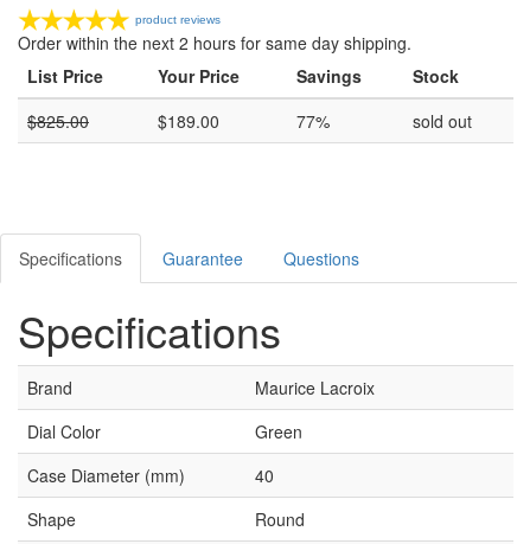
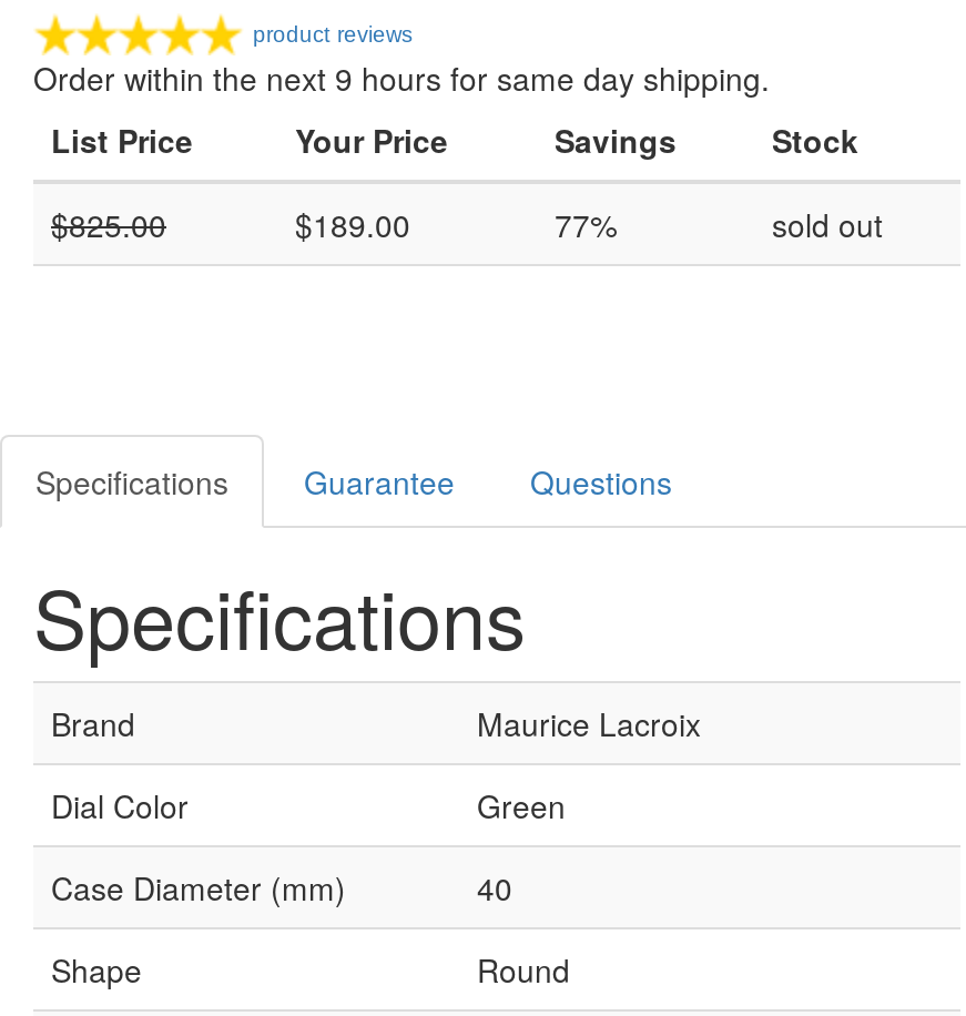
- Order within the next 2 hours for same day shipping.
+ Order within the next 9 hours for same day shipping.
